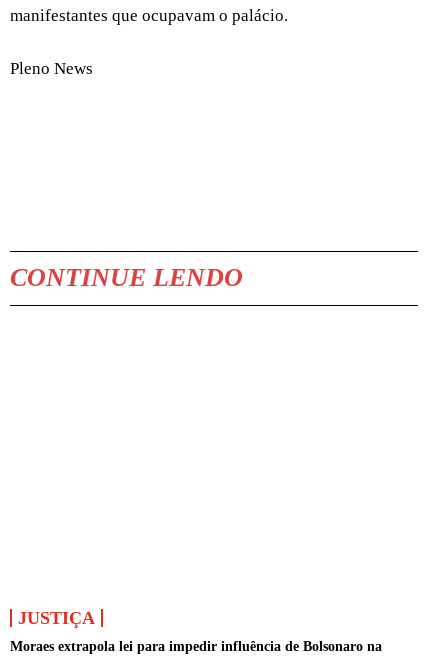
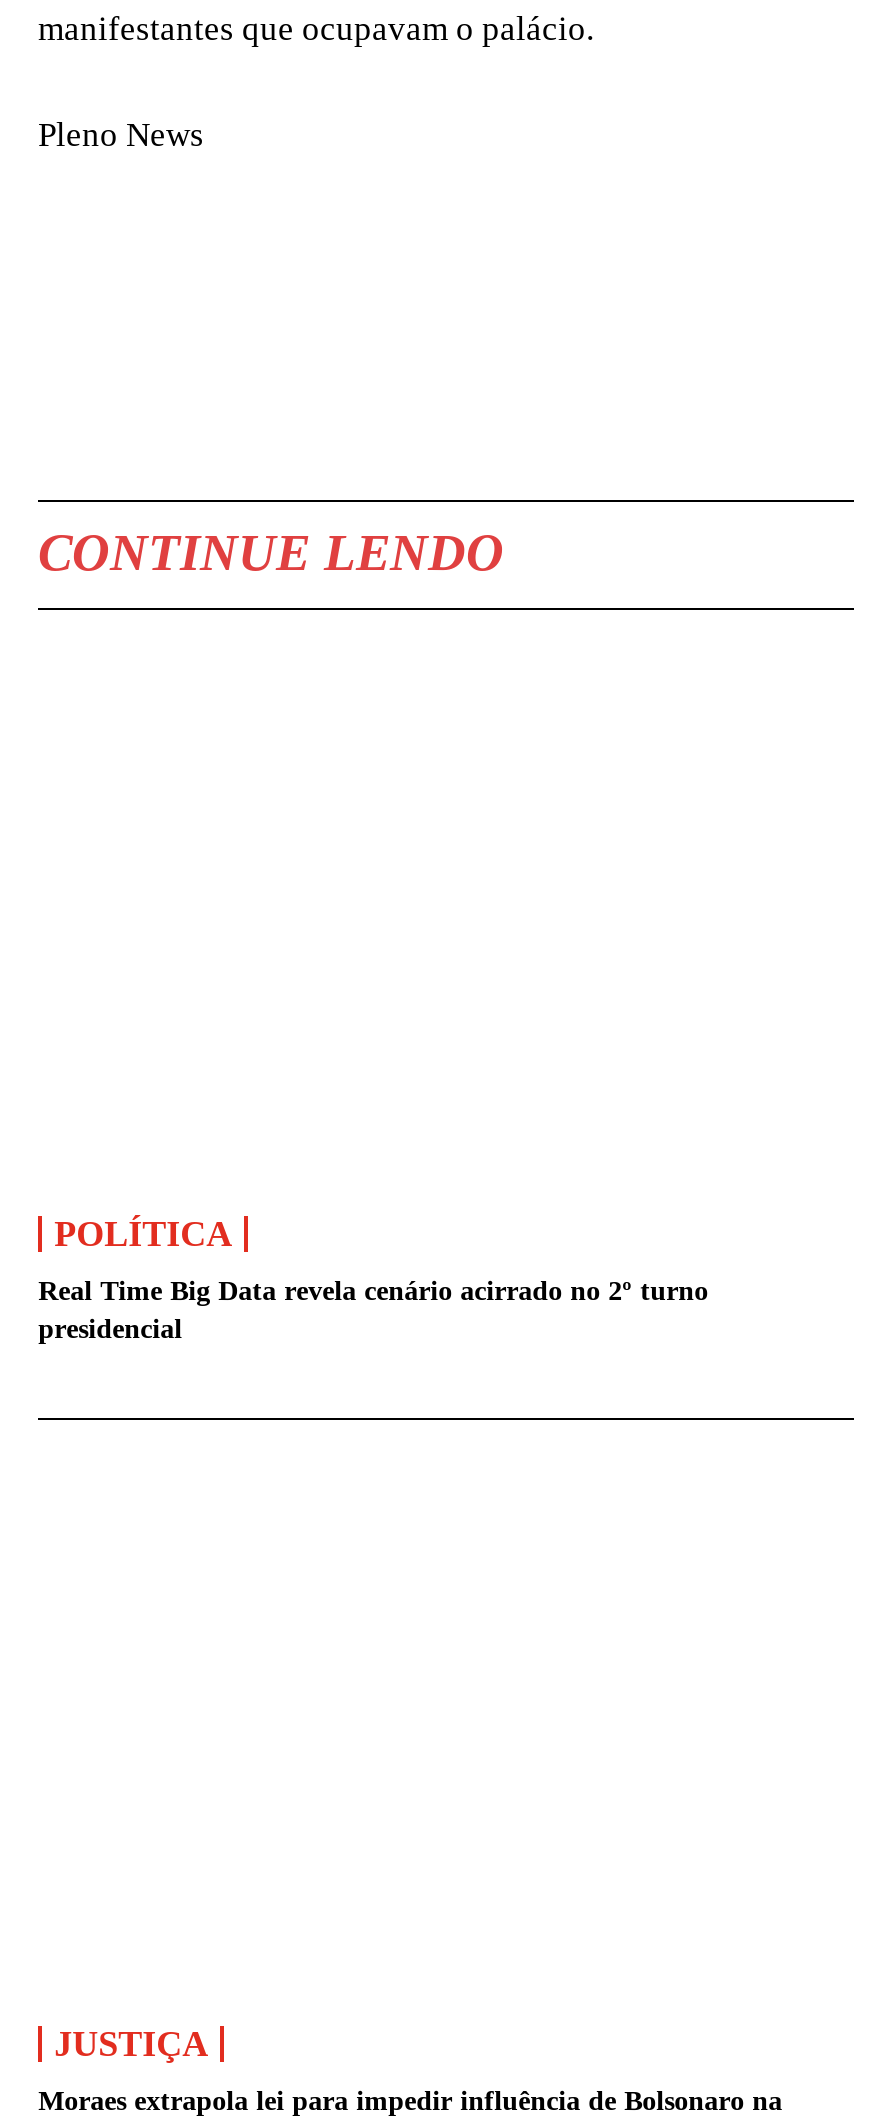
+ POLÍTICA
+ Real Time Big Data revela cenário acirrado no 2º turno
+ presidencial
